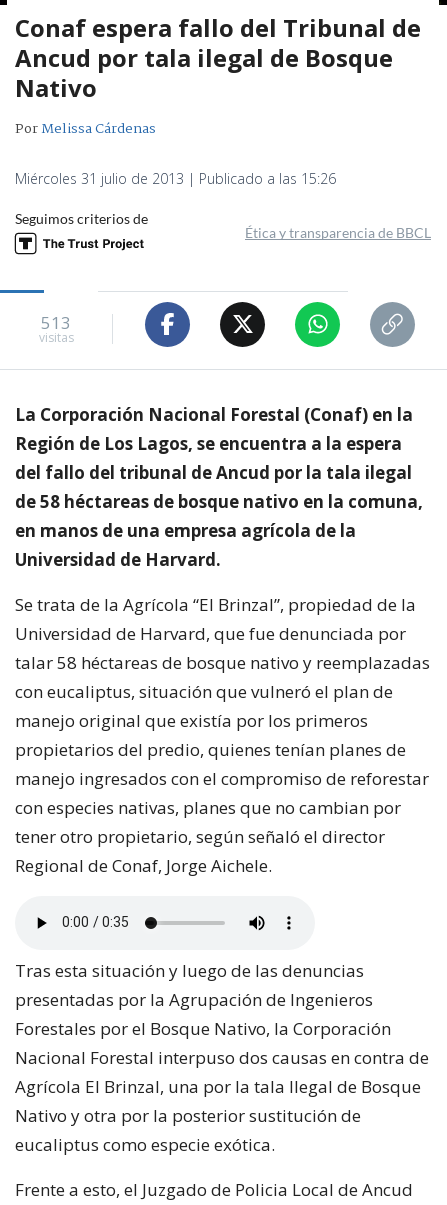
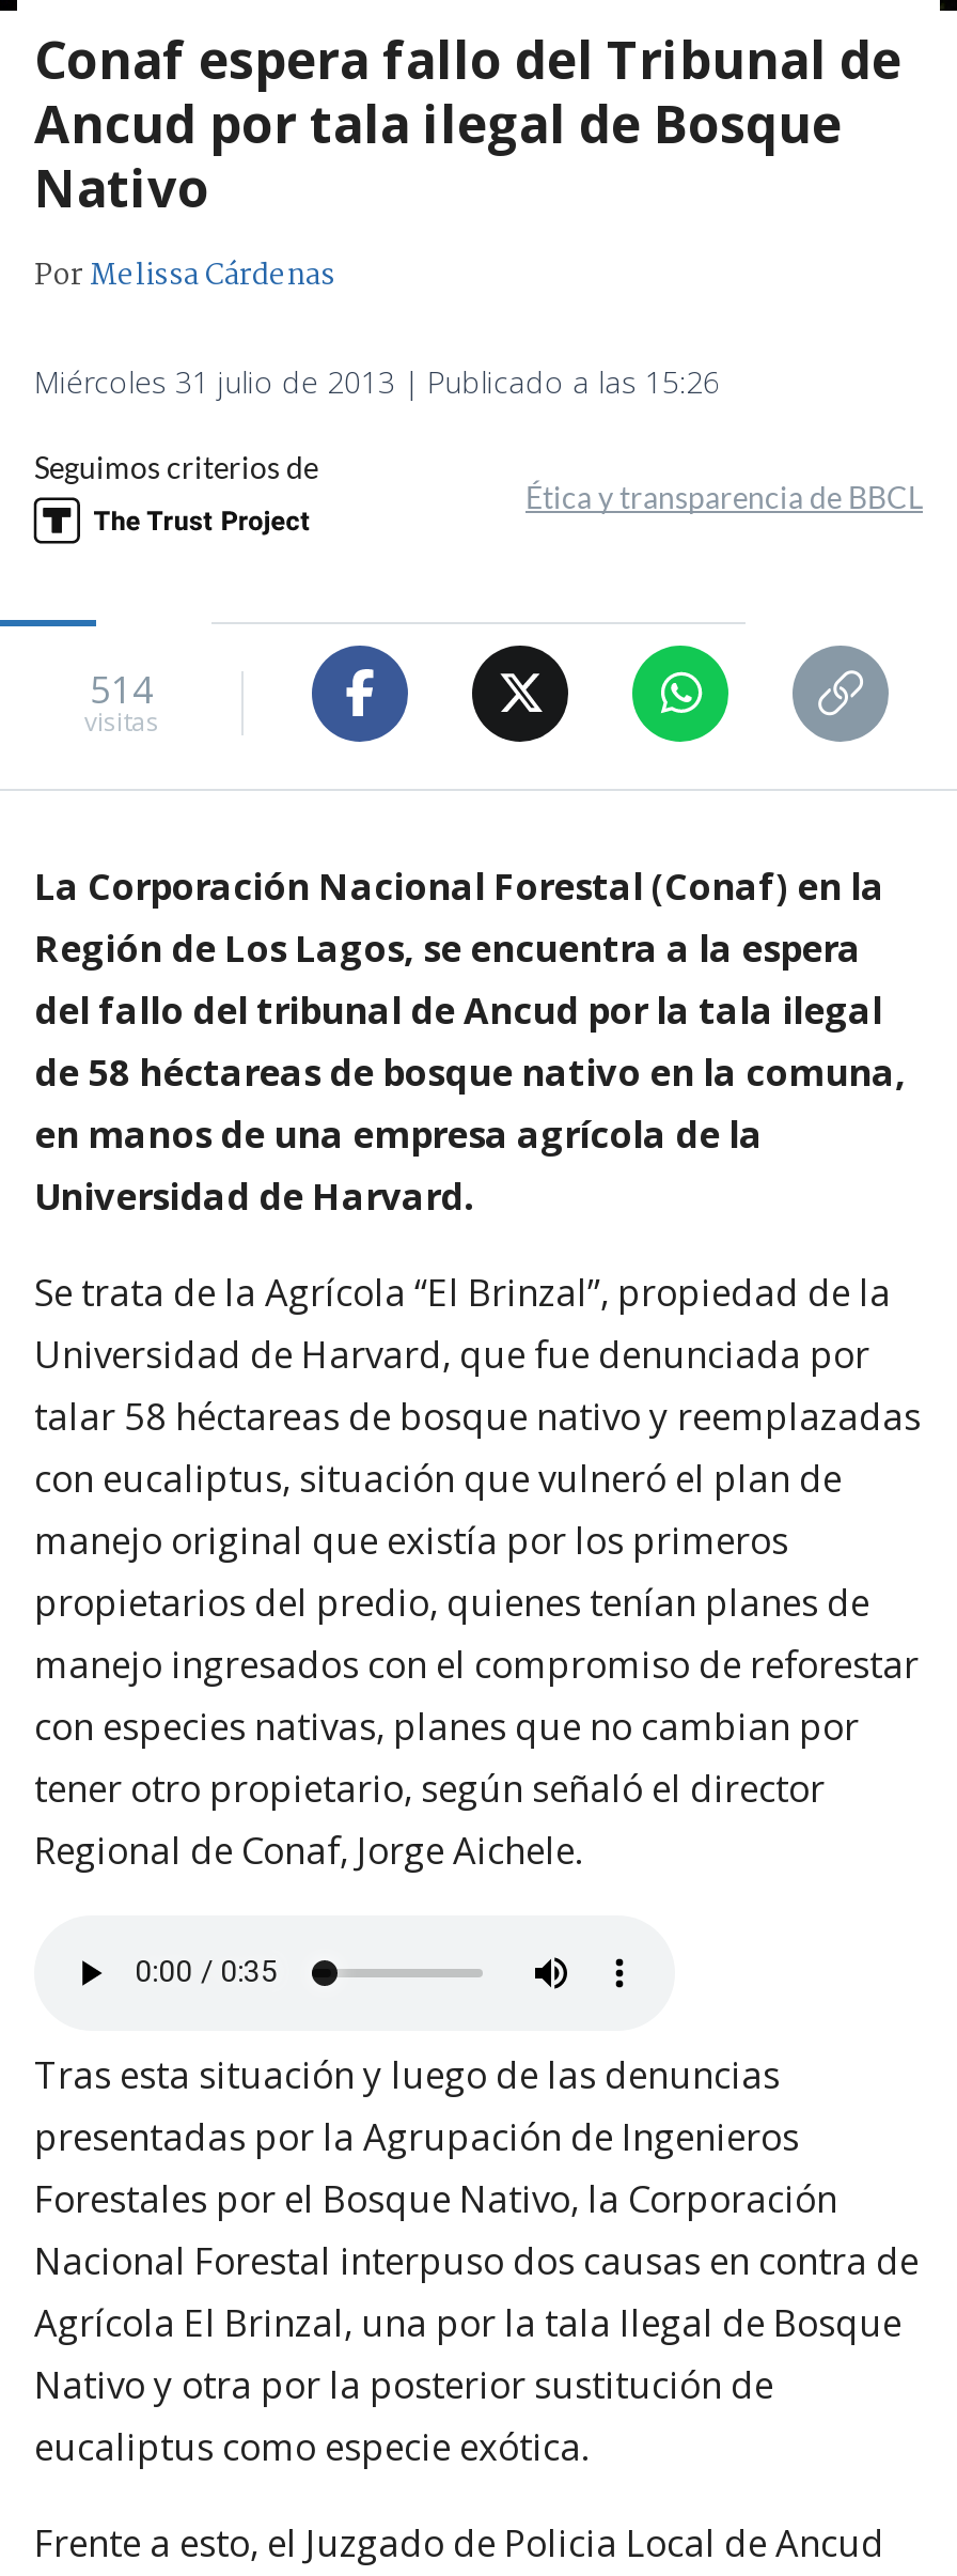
- 513
+ 514
